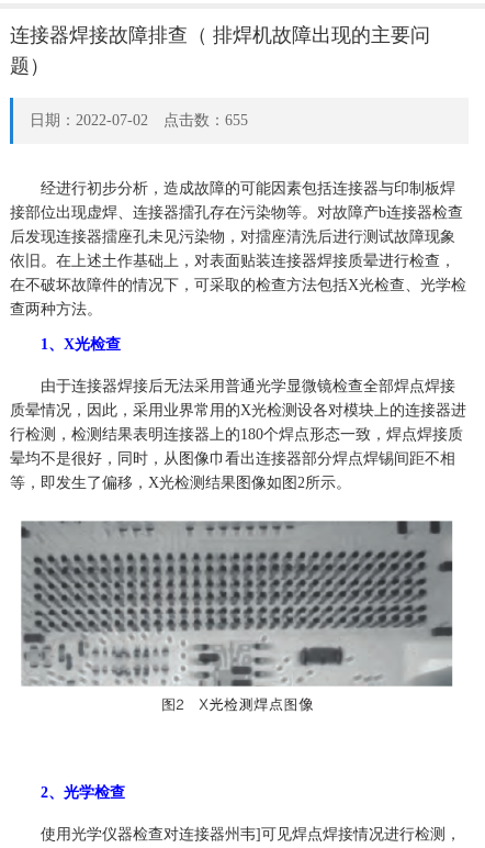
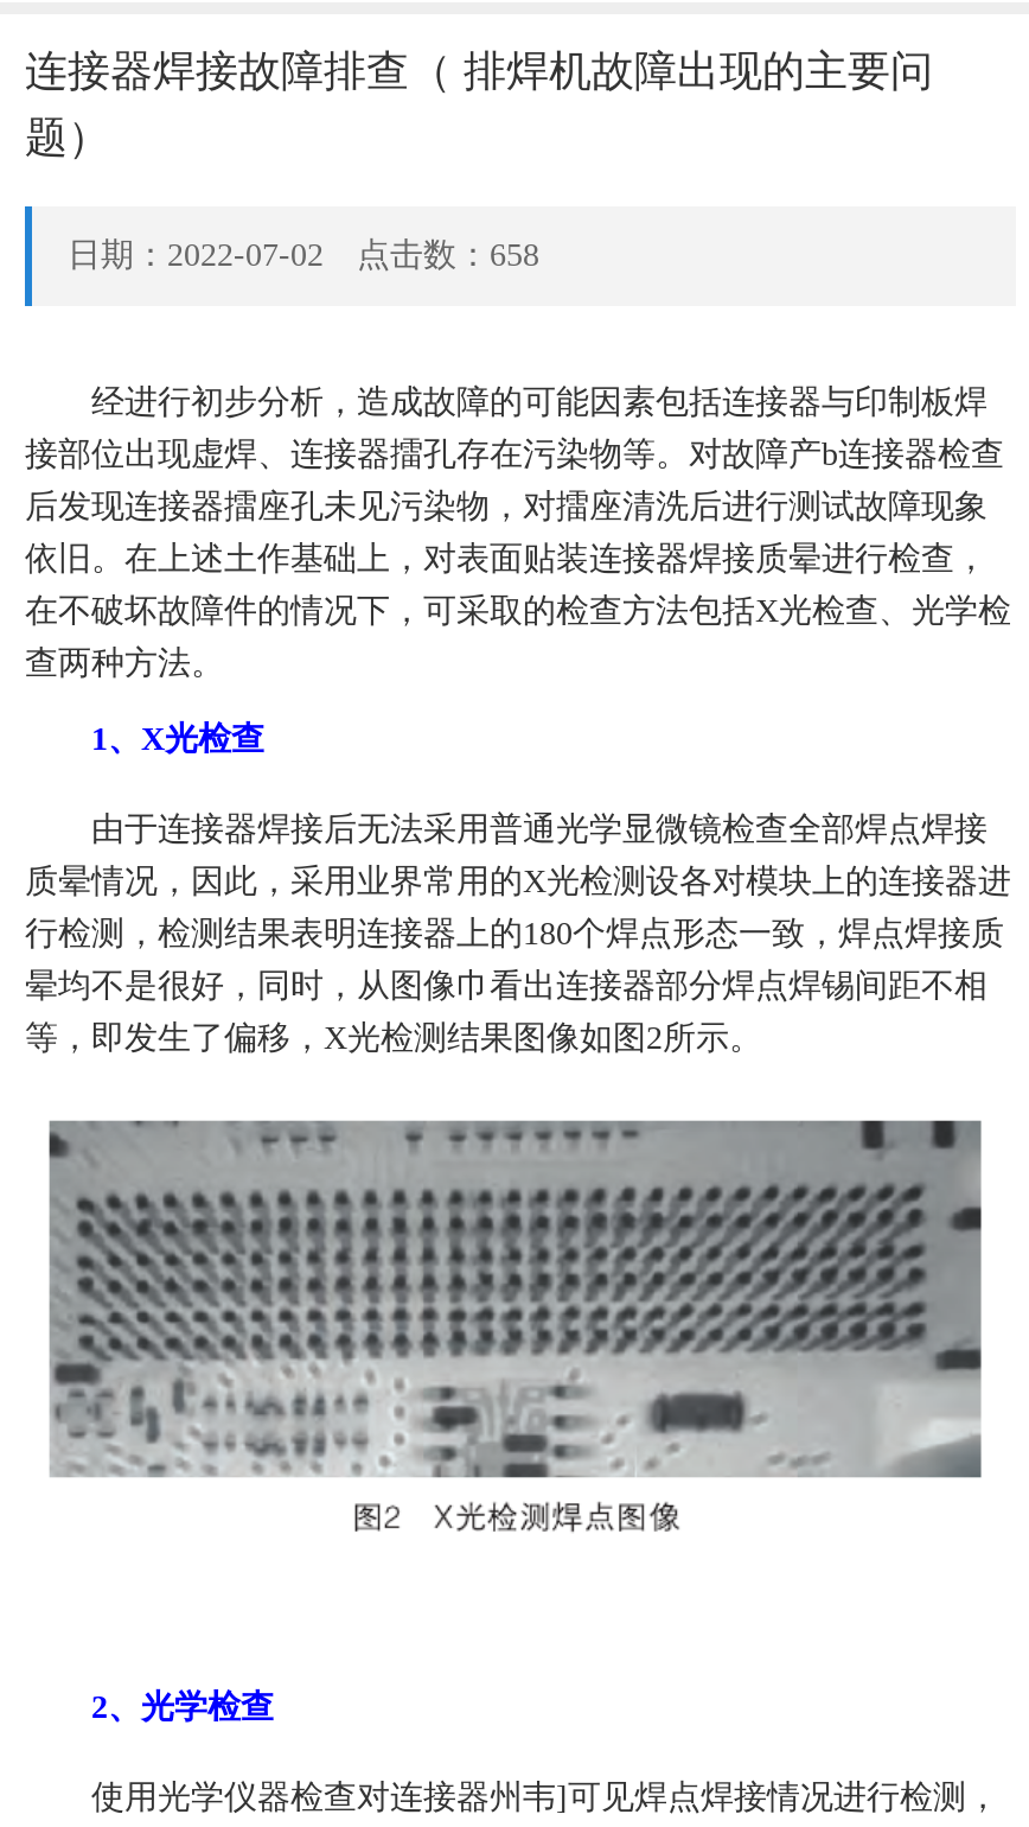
- 日期：2022-07-02 点击数：655
+ 日期：2022-07-02 点击数：658
